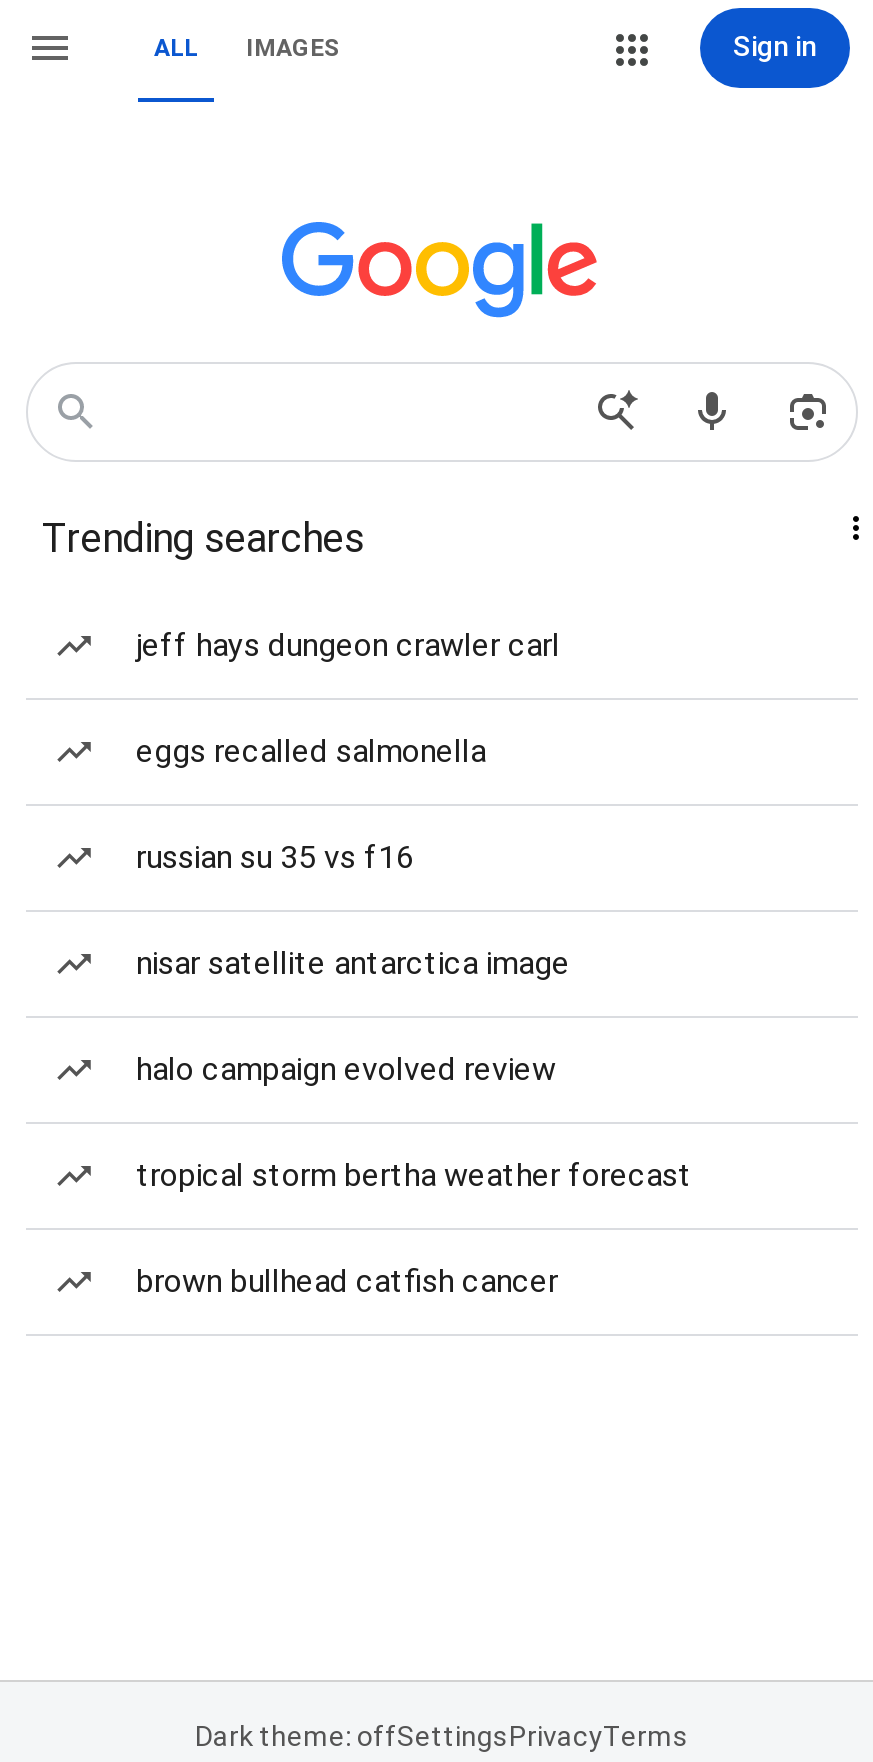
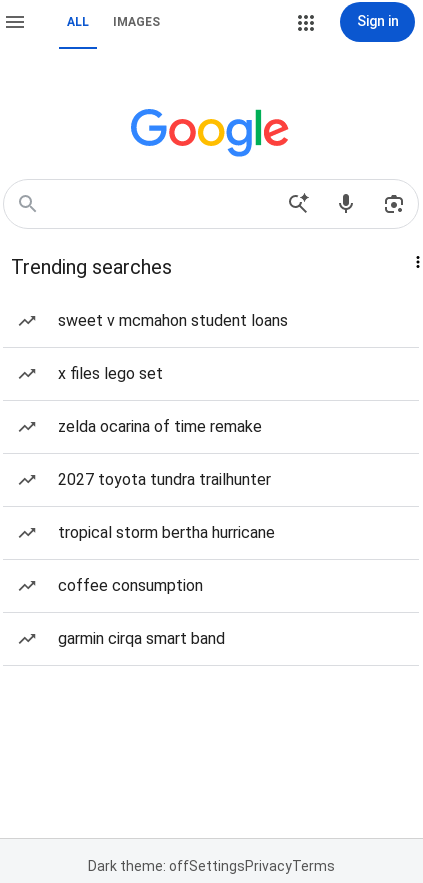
- jeff hays dungeon crawler carl
+ sweet v mcmahon student loans

- eggs recalled salmonella
+ x files lego set

- russian su 35 vs f16
+ zelda ocarina of time remake

- nisar satellite antarctica image
+ 2027 toyota tundra trailhunter

- halo campaign evolved review
+ tropical storm bertha hurricane

- tropical storm bertha weather forecast
+ coffee consumption

- brown bullhead catfish cancer
+ garmin cirqa smart band
